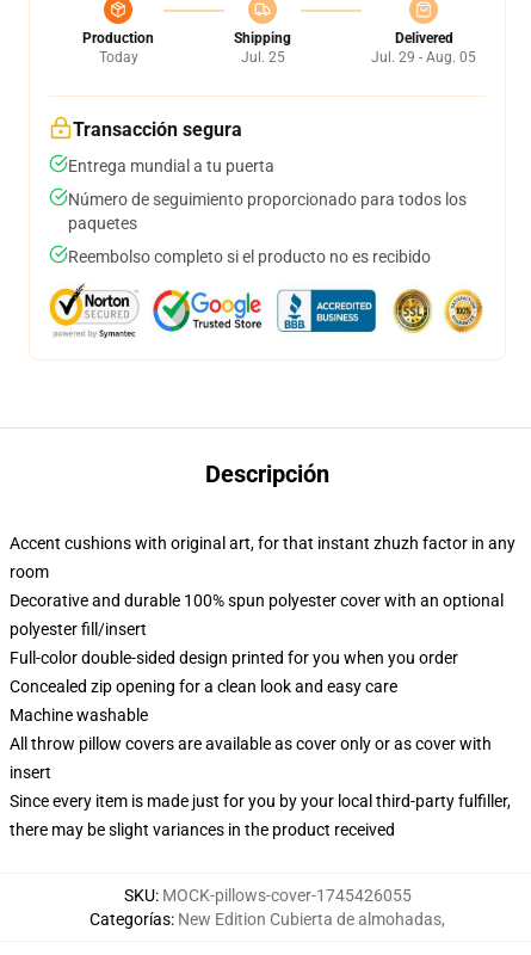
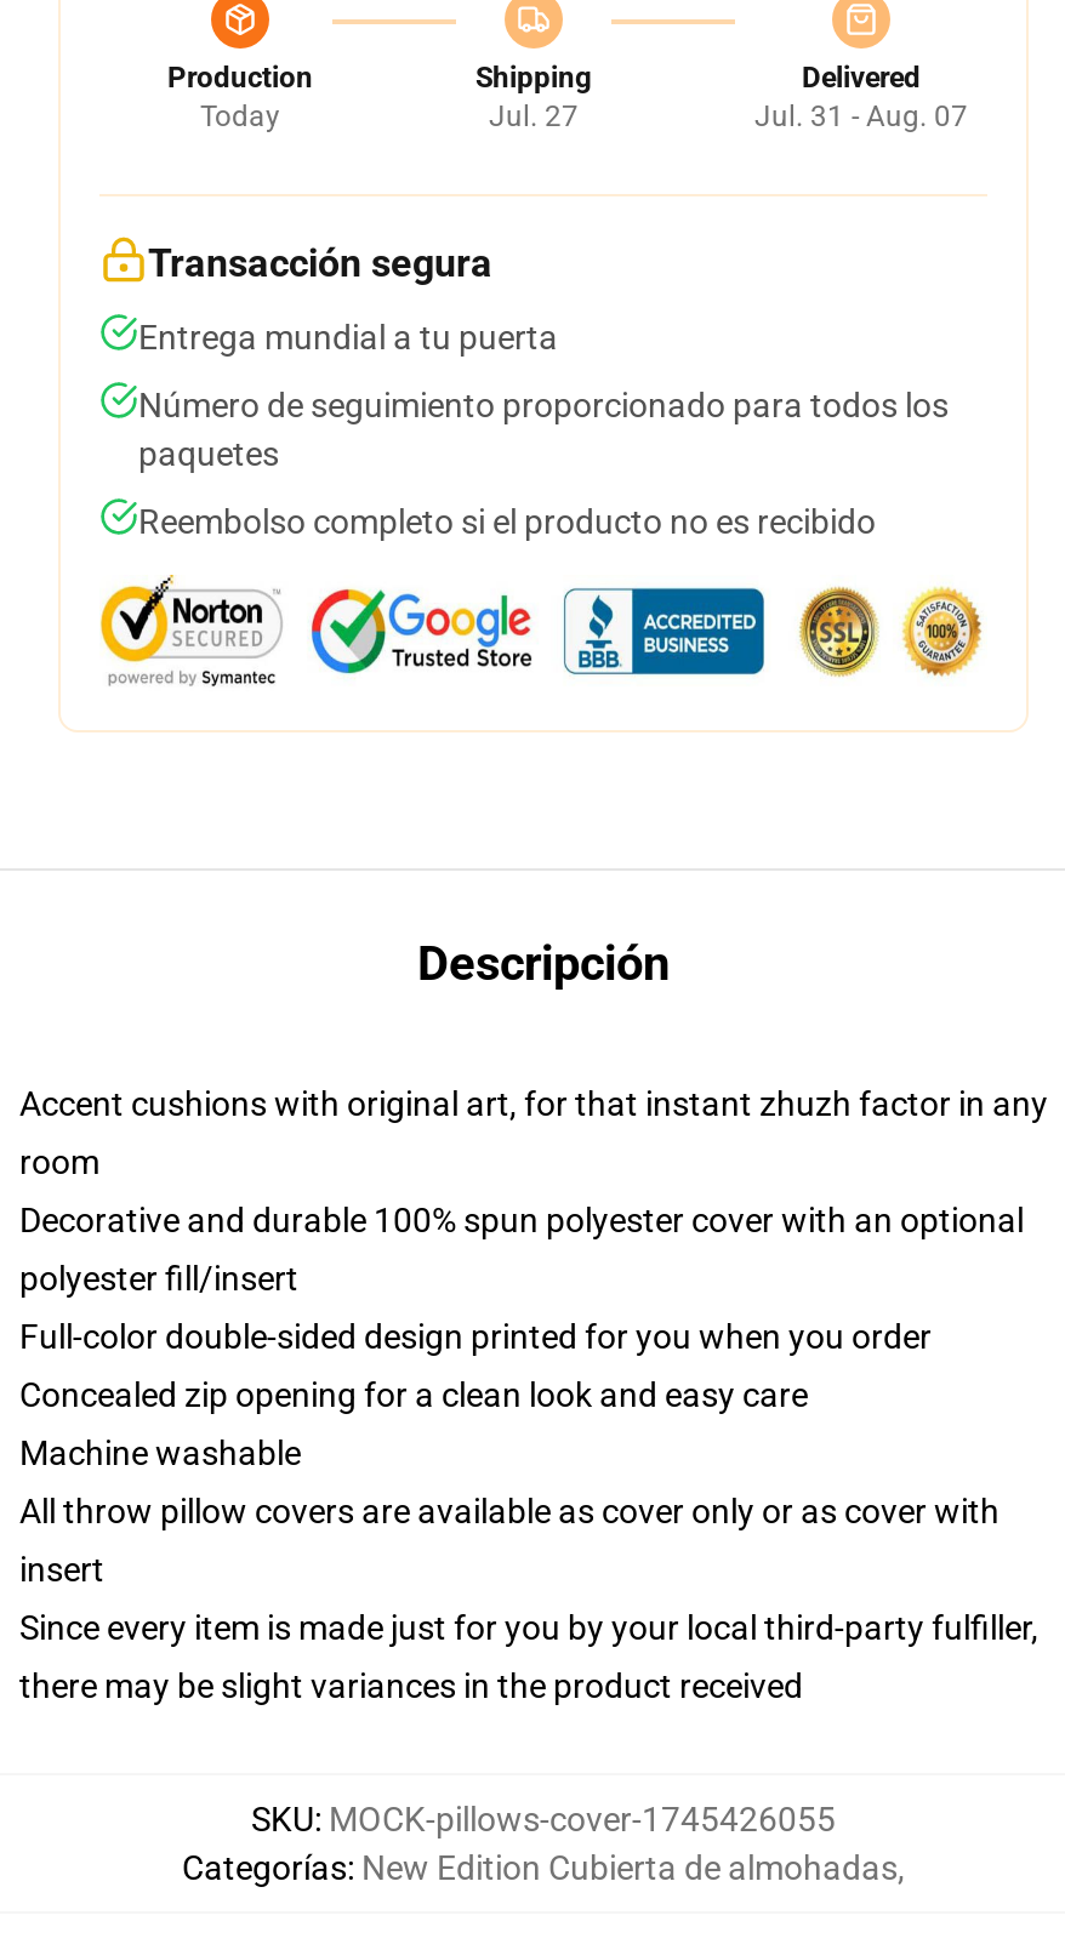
- Jul. 25
+ Jul. 27

- Jul. 29 - Aug. 05
+ Jul. 31 - Aug. 07
